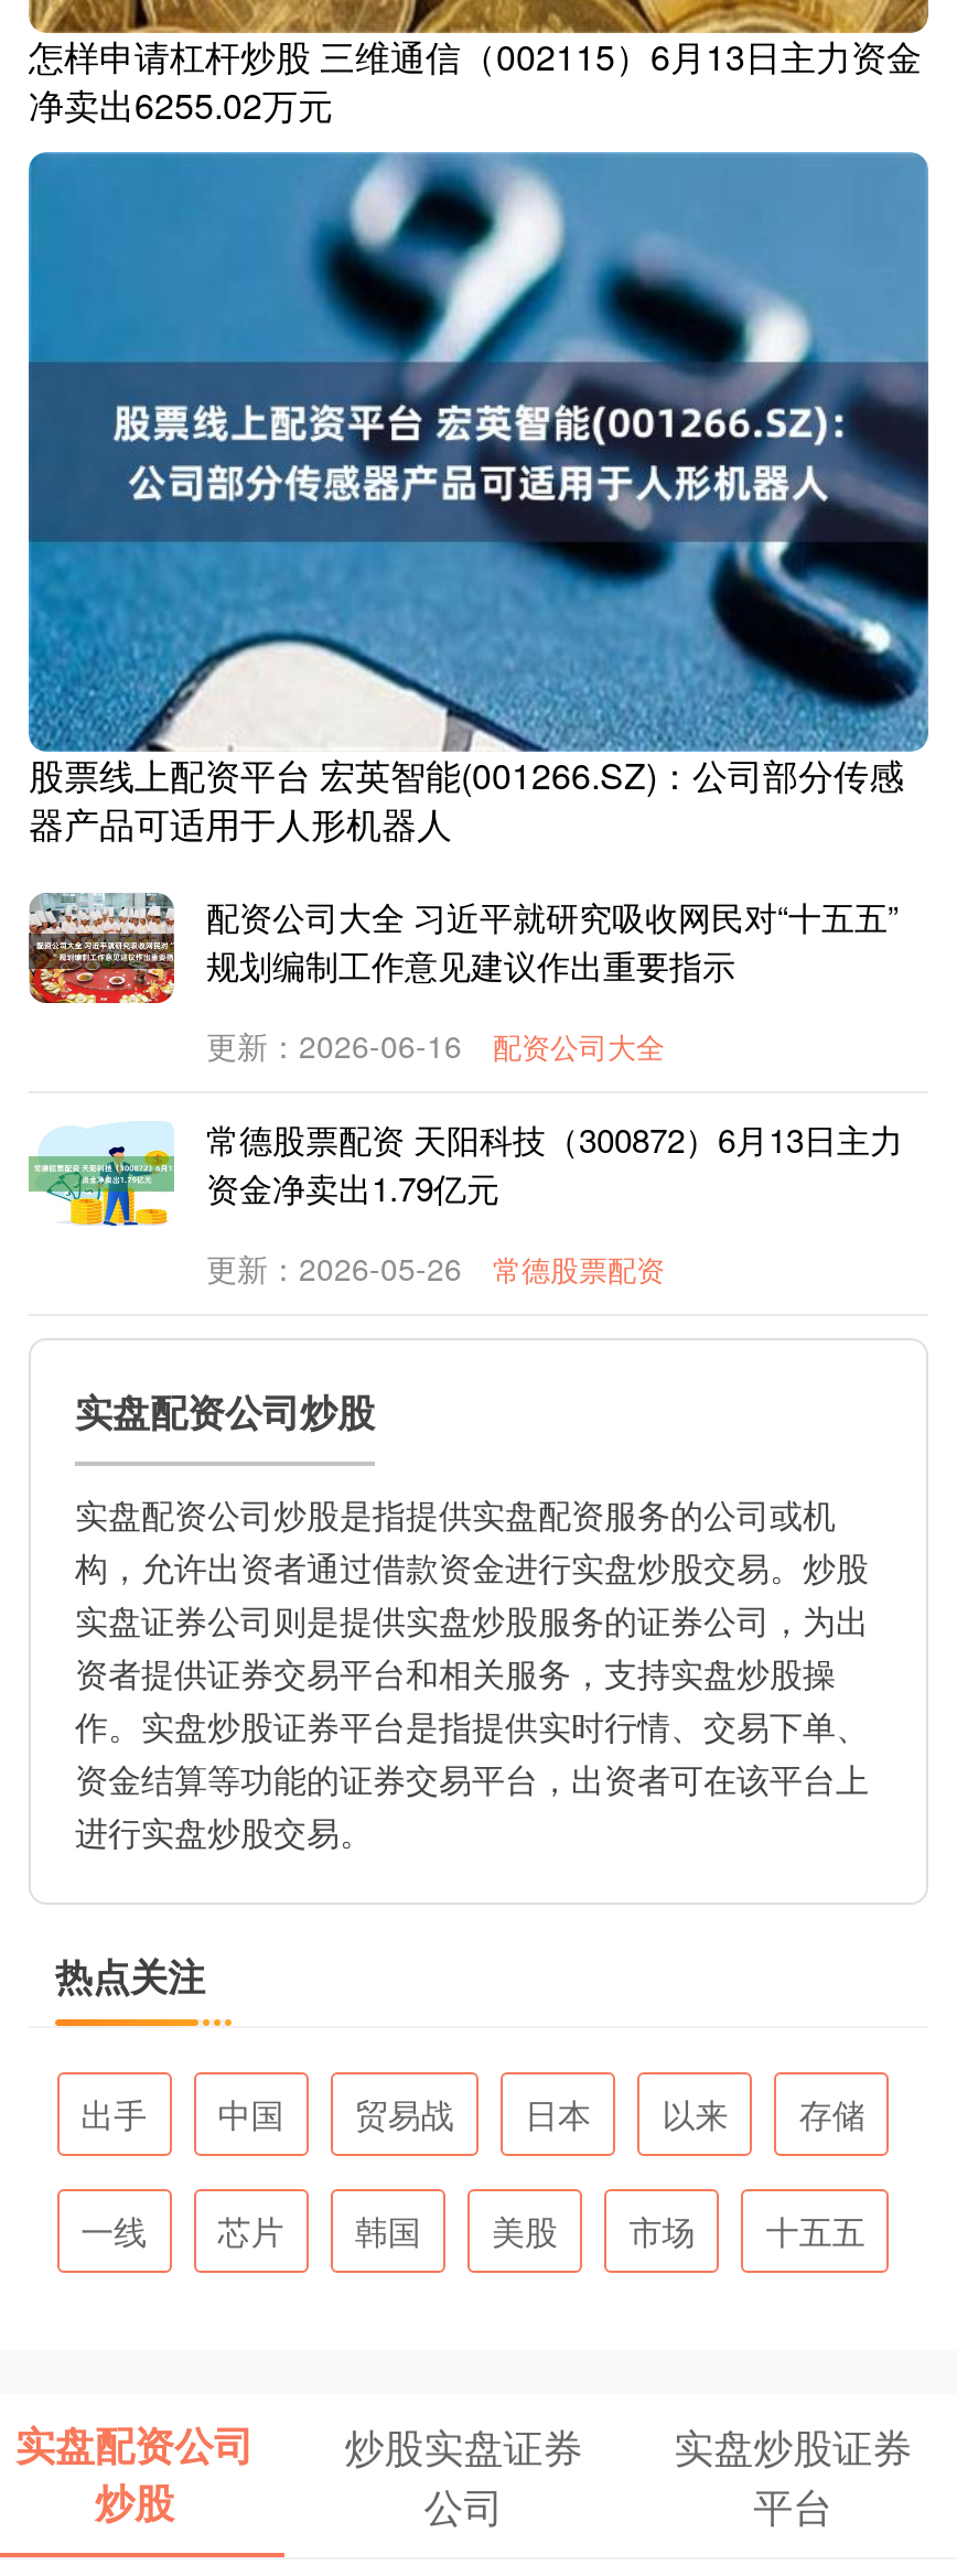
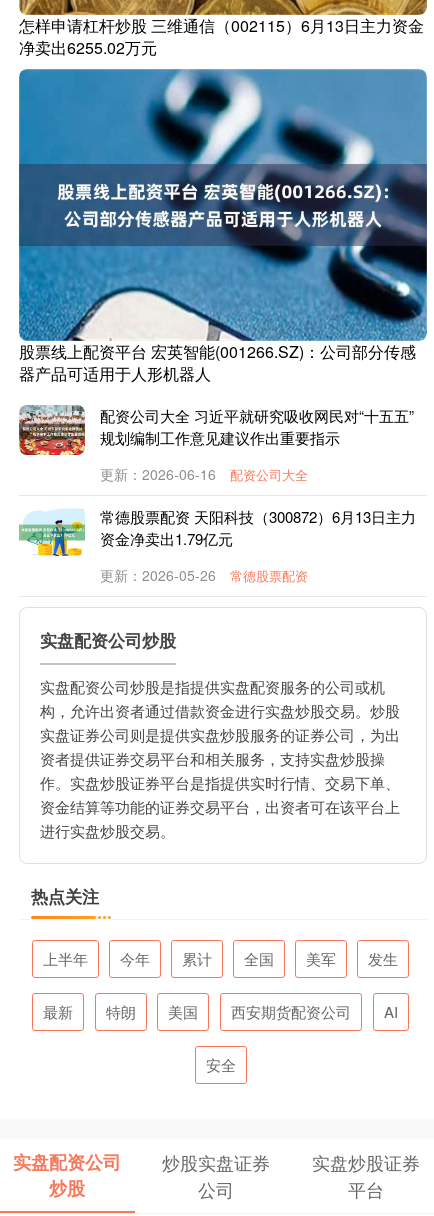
- 出手
- 中国
- 贸易战
- 日本
- 以来
- 存储
- 一线
- 芯片
- 韩国
- 美股
- 市场
- 十五五
+ 上半年
+ 今年
+ 累计
+ 全国
+ 美军
+ 发生
+ 最新
+ 特朗
+ 美国
+ 西安期货配资公司
+ AI
+ 安全
